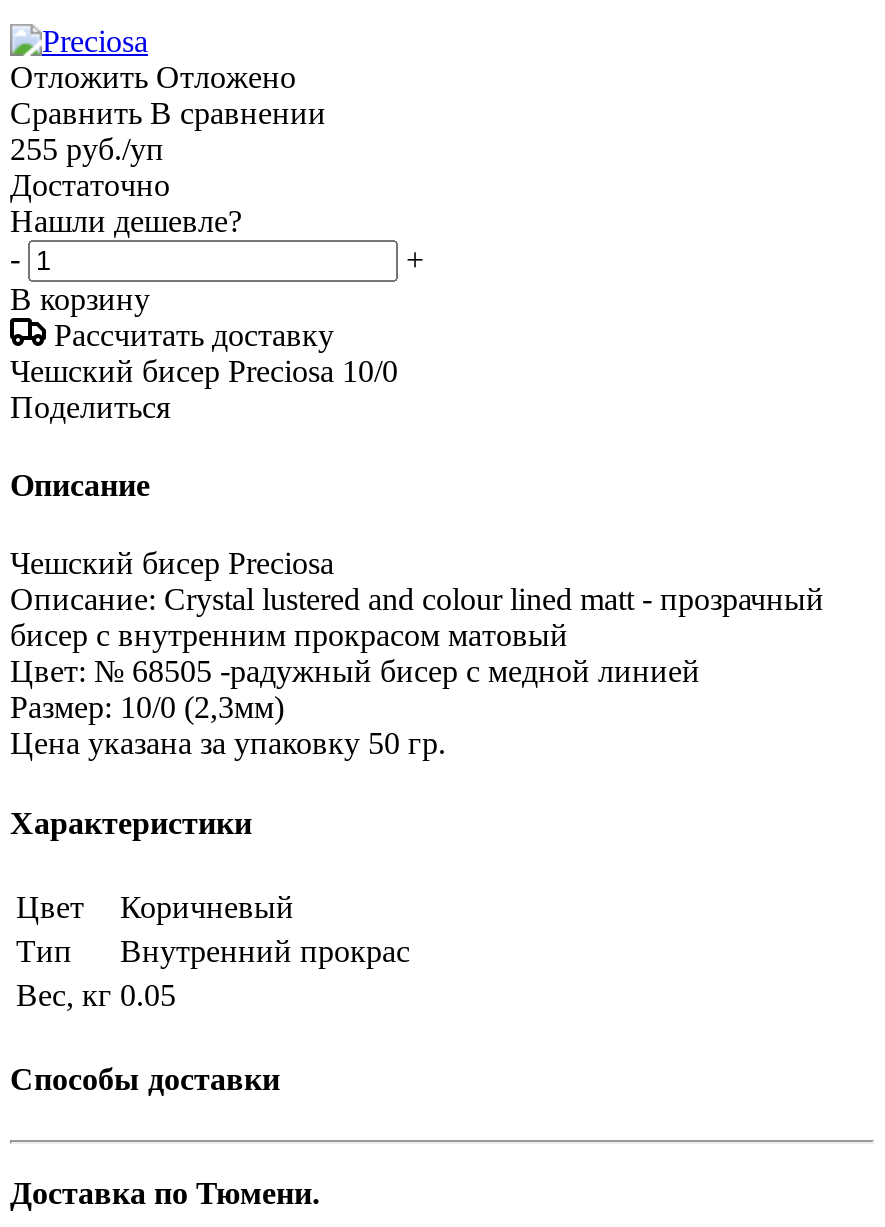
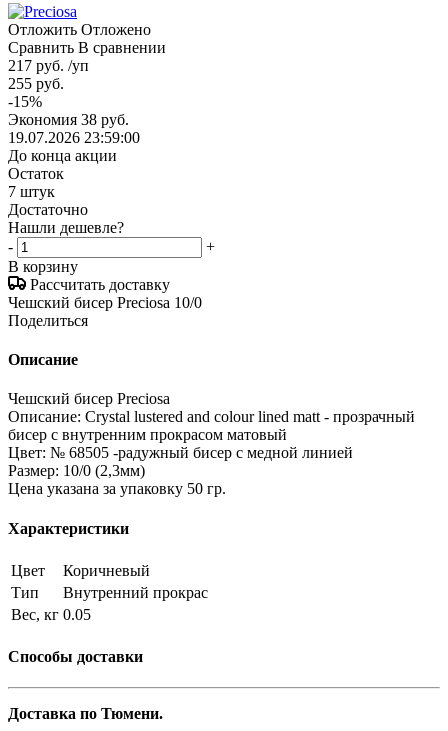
- 255 руб./уп
+ 217 руб. /уп
+ 255 руб.
+ -15%
+ Экономия 38 руб.
+ 19.07.2026 23:59:00
+ До конца акции
+ Остаток
+ 7 штук
